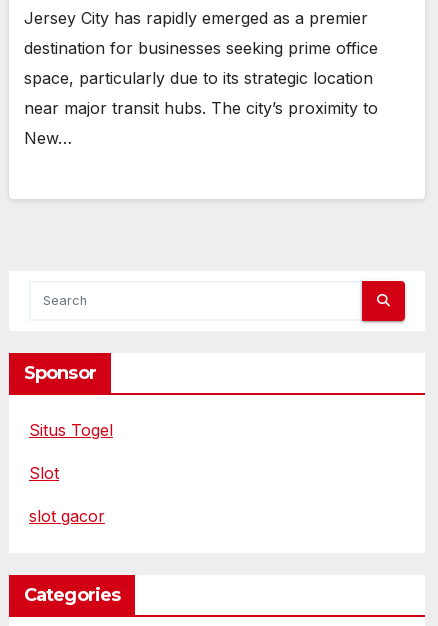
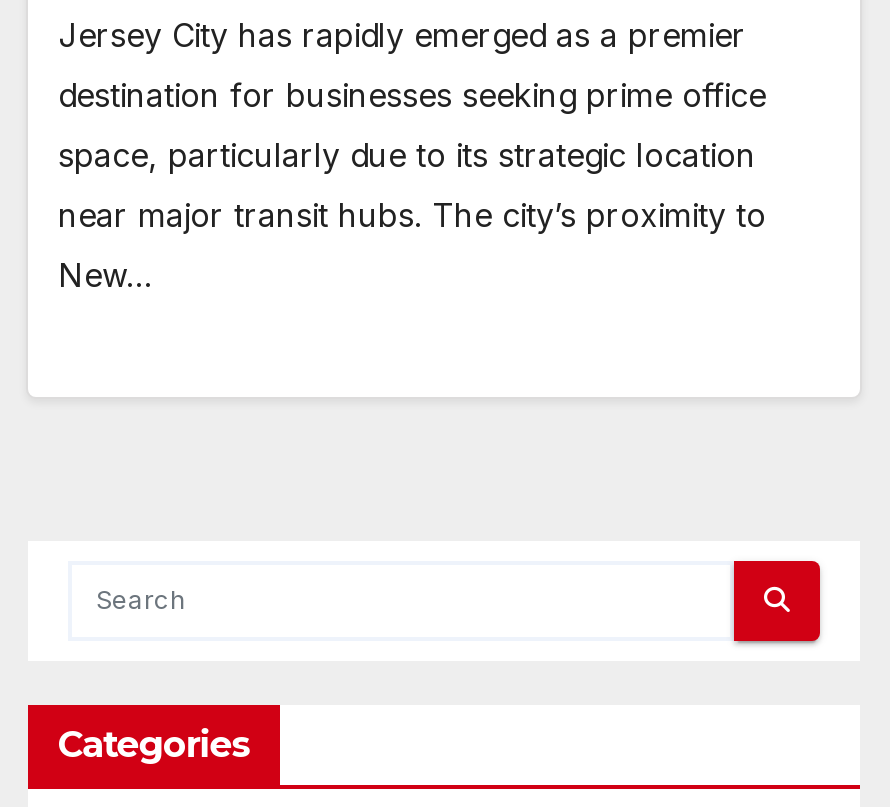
- Sponsor
- Situs Togel
- Slot
- slot gacor
